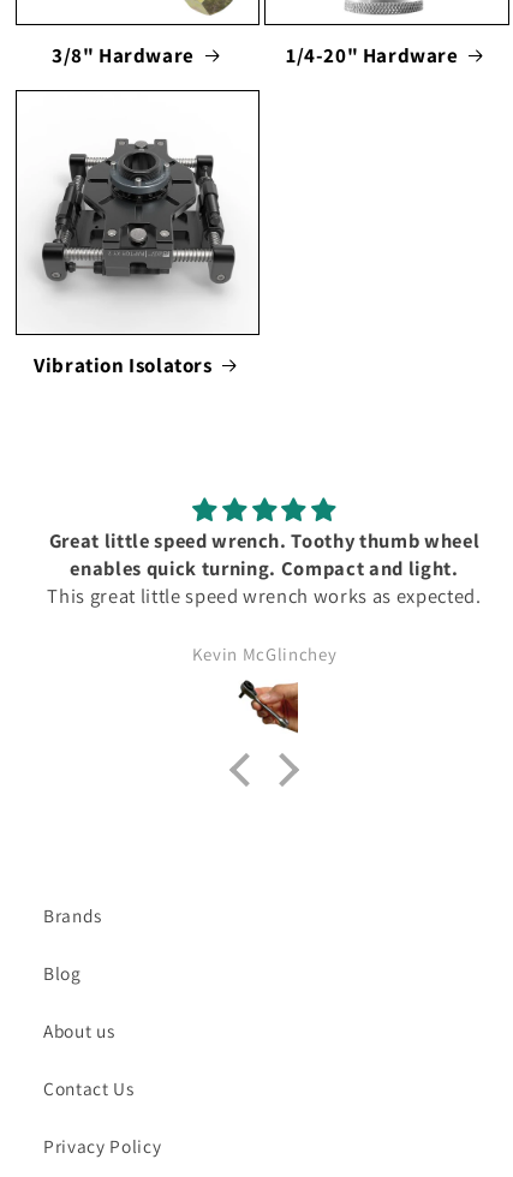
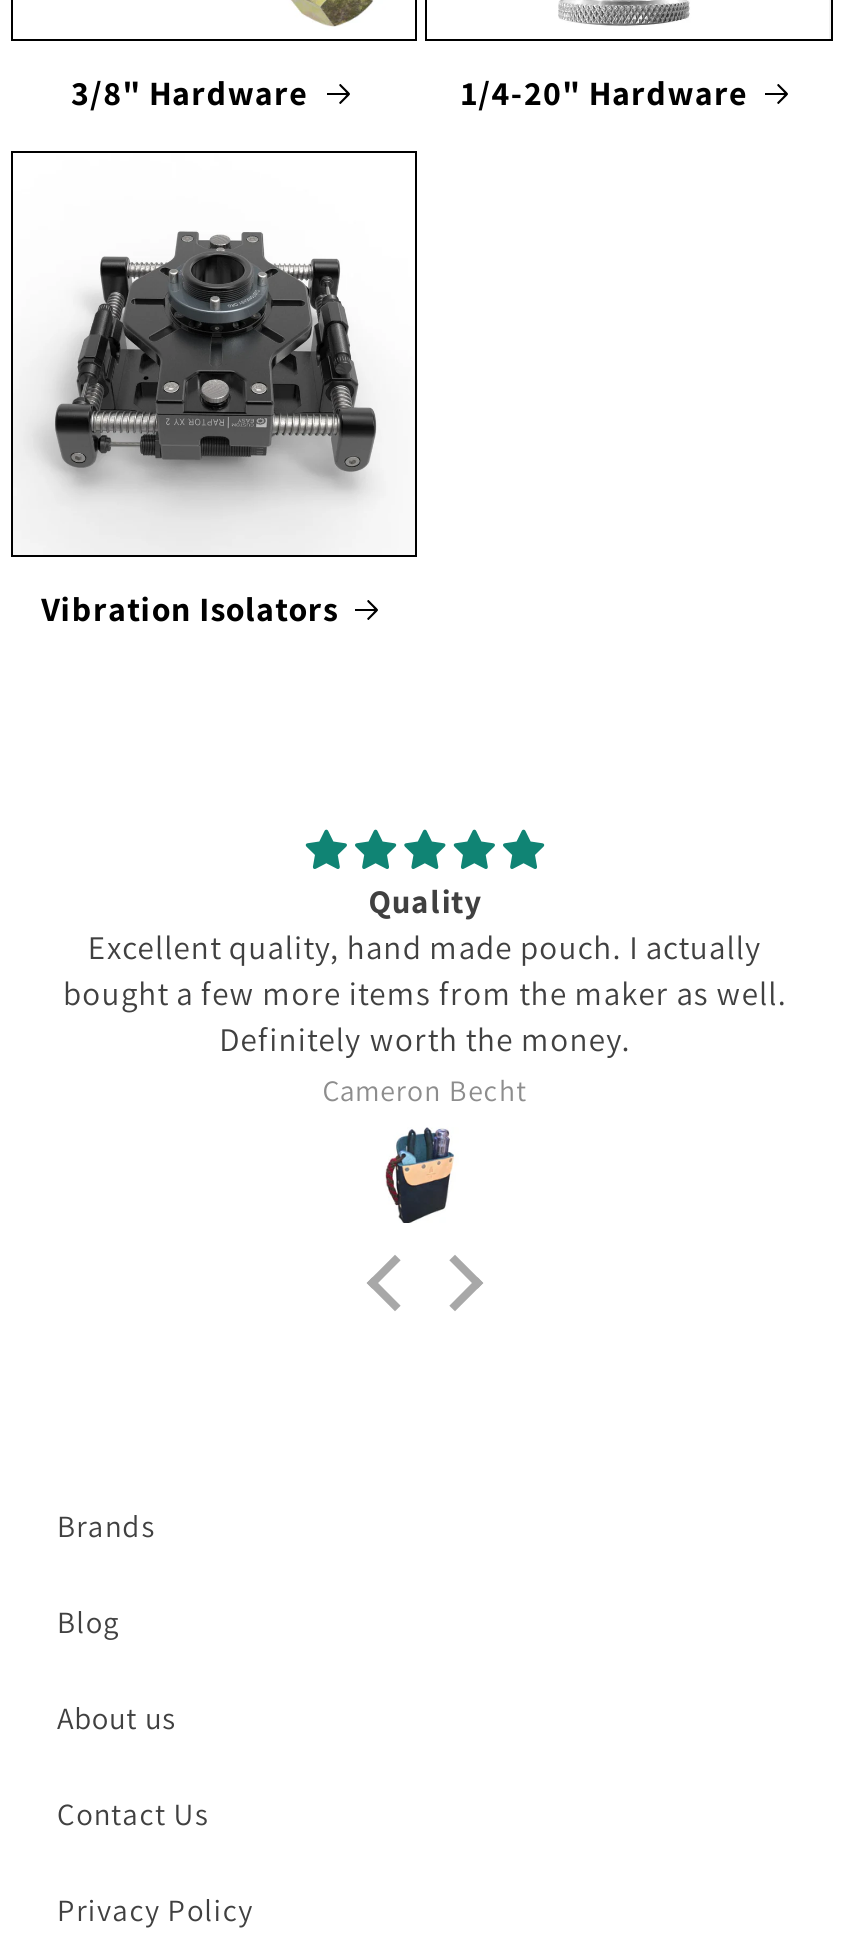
- Great little speed wrench. Toothy thumb wheel
- enables quick turning. Compact and light.
- This great little speed wrench works as expected.
- Kevin McGlinchey
+ Quality
+ Excellent quality, hand made pouch. I actually
+ bought a few more items from the maker as well.
+ Definitely worth the money.
+ Cameron Becht

- [image]
+ [image]
